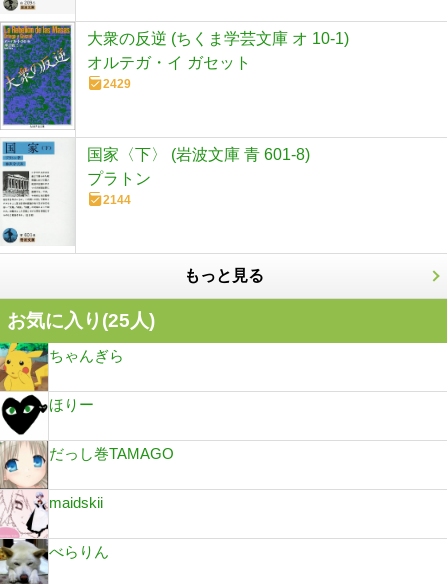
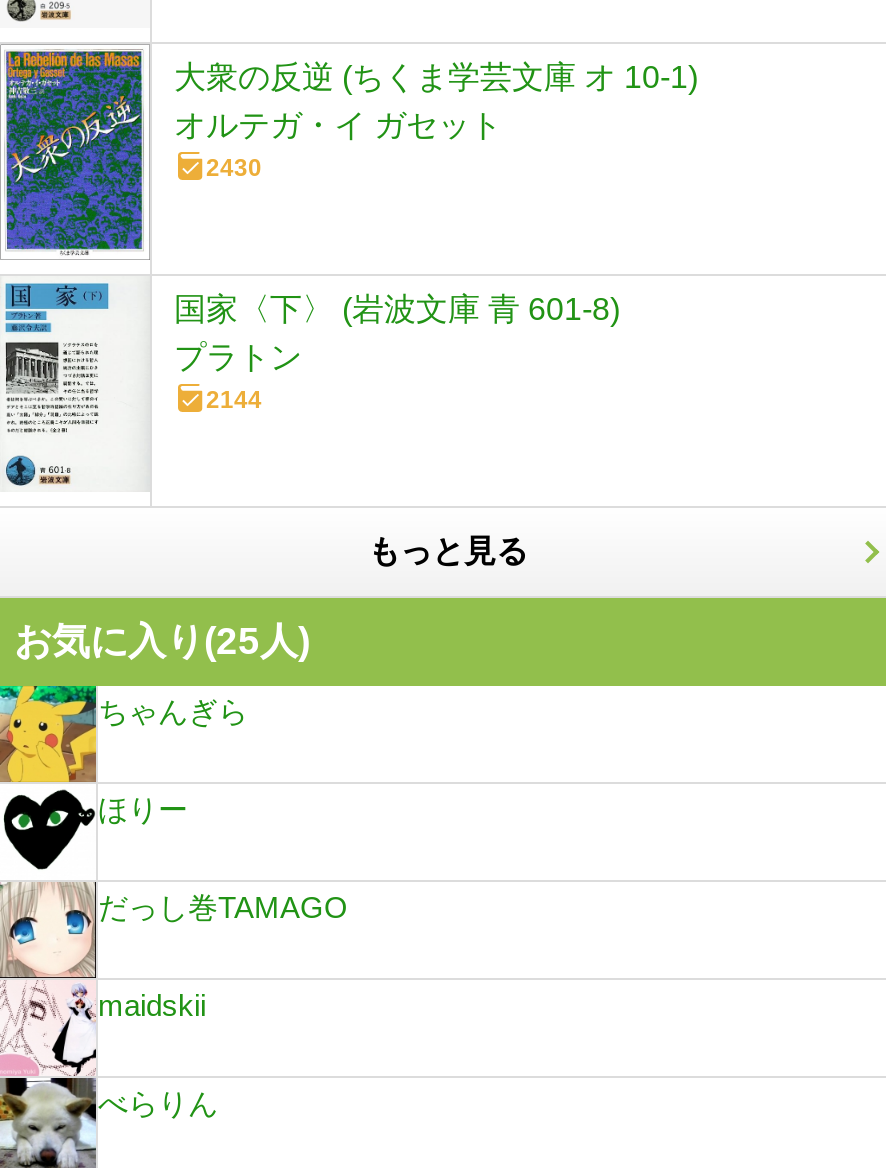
- 2429
+ 2430
